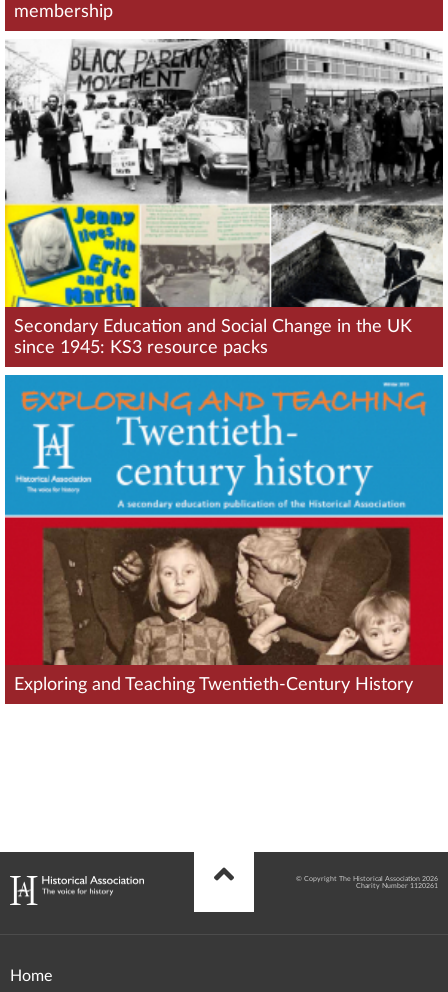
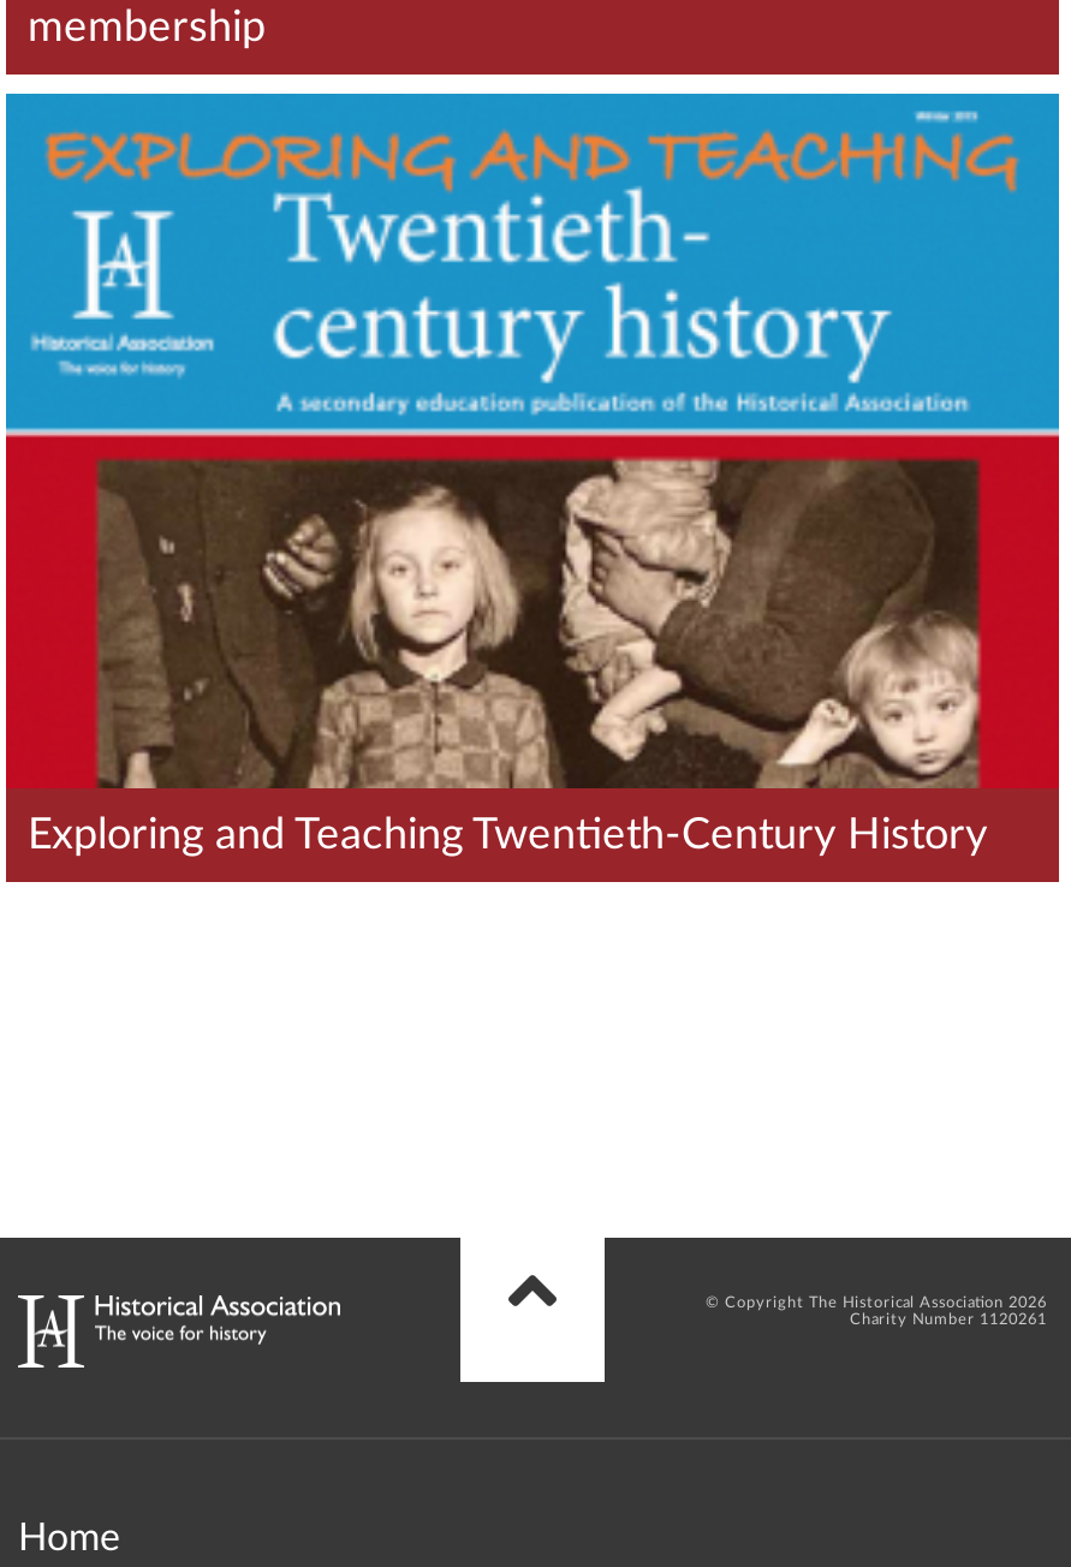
- [image]
- Secondary Education and Social Change in the UK
- since 1945: KS3 resource packs
